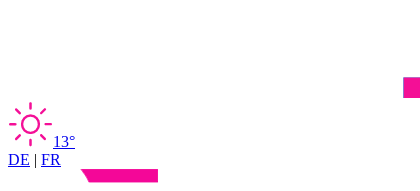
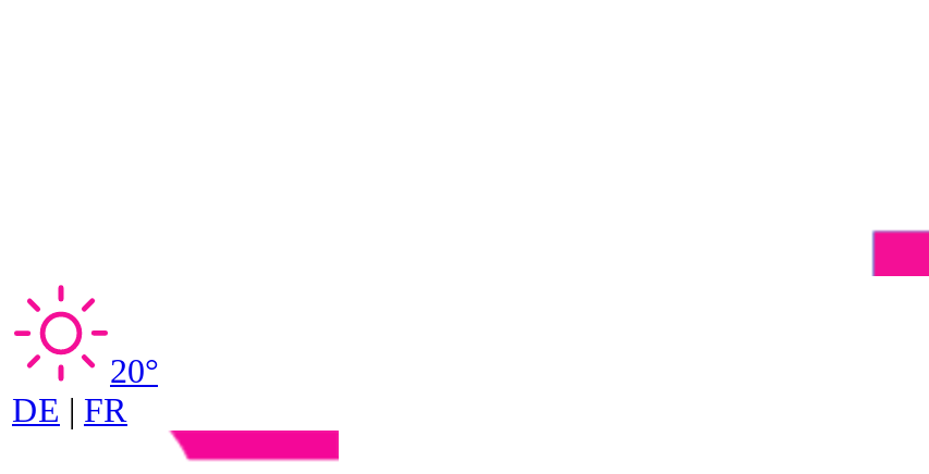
- 13°
+ 20°
